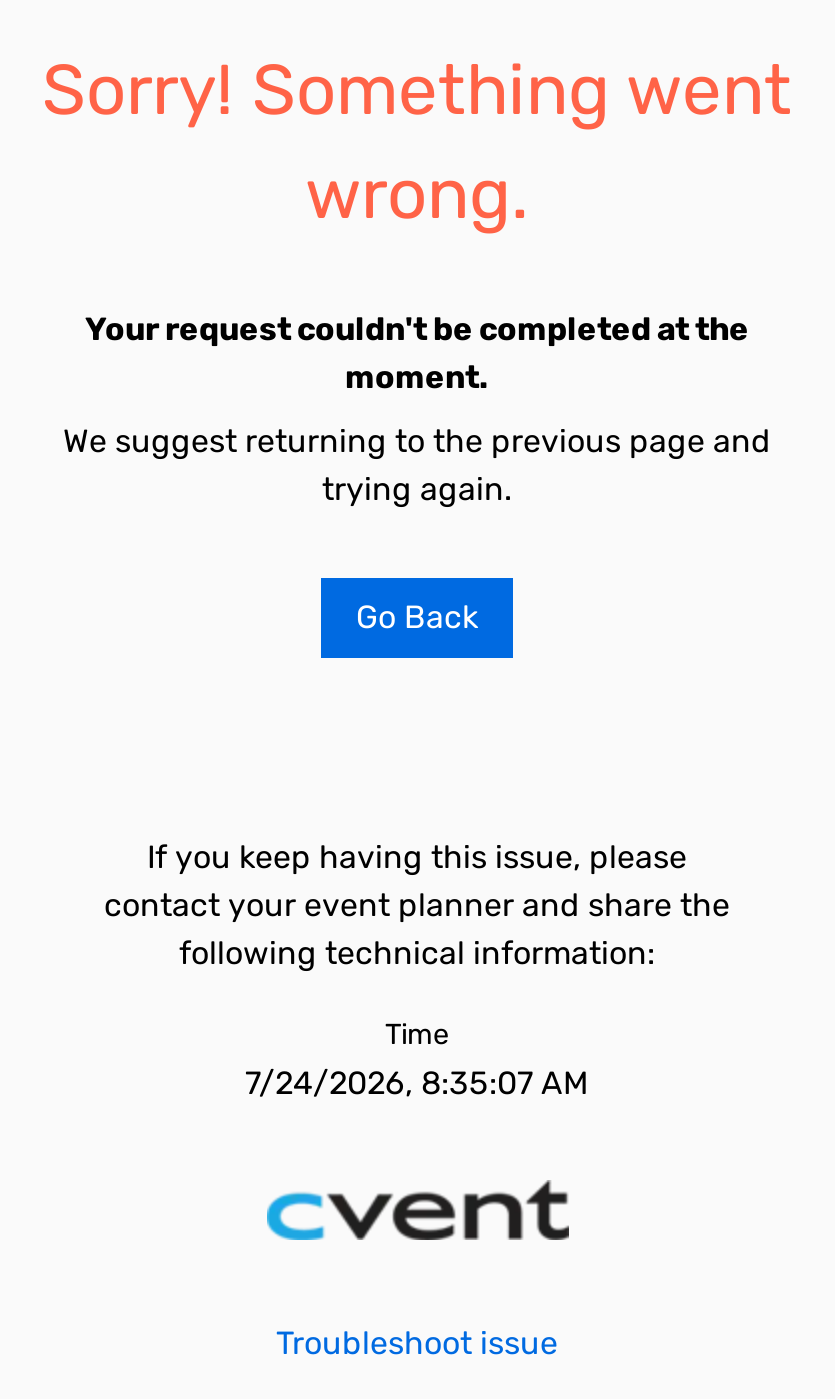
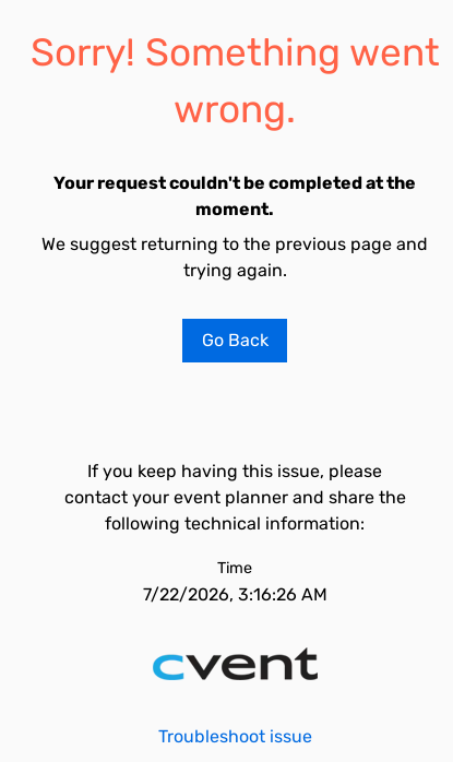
- 7/24/2026, 8:35:07 AM
+ 7/22/2026, 3:16:26 AM
